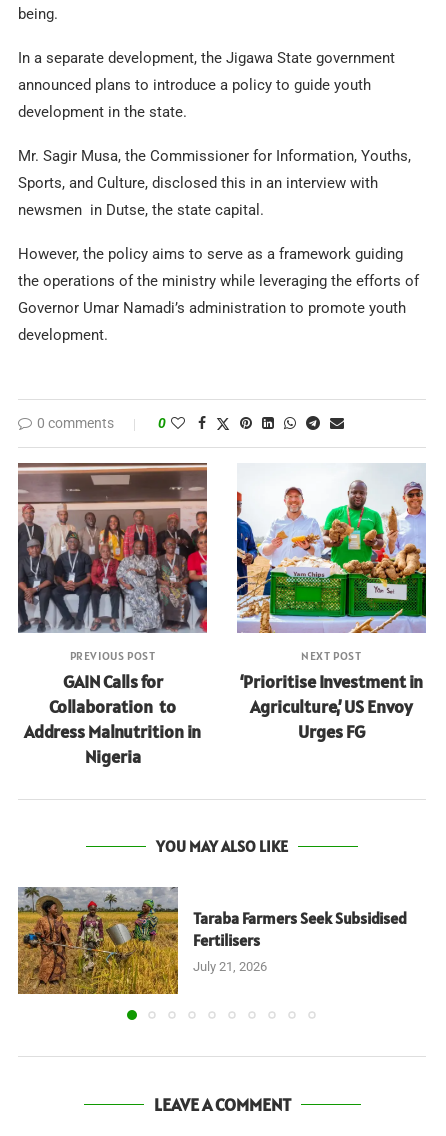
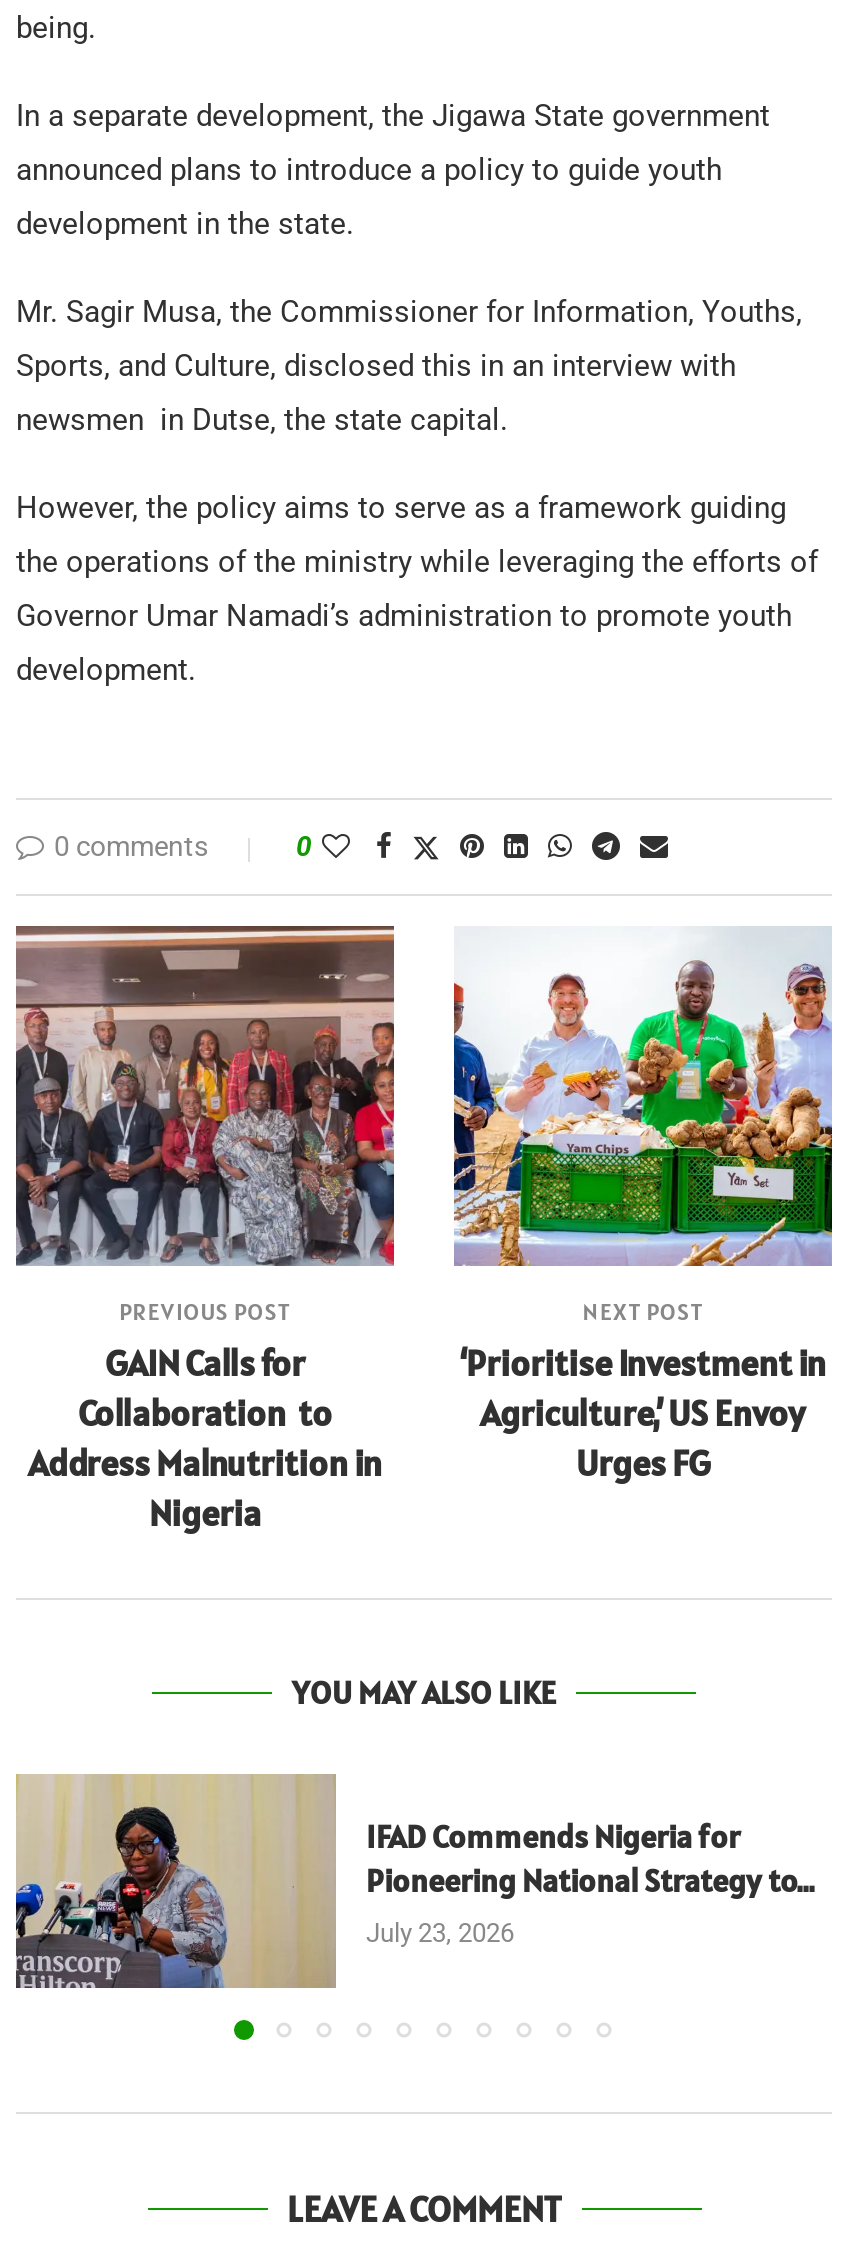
- [image]
- Taraba Farmers Seek Subsidised
- Fertilisers
- July 21, 2026
+ [image]
+ IFAD Commends Nigeria for
+ Pioneering National Strategy to...
+ July 23, 2026
